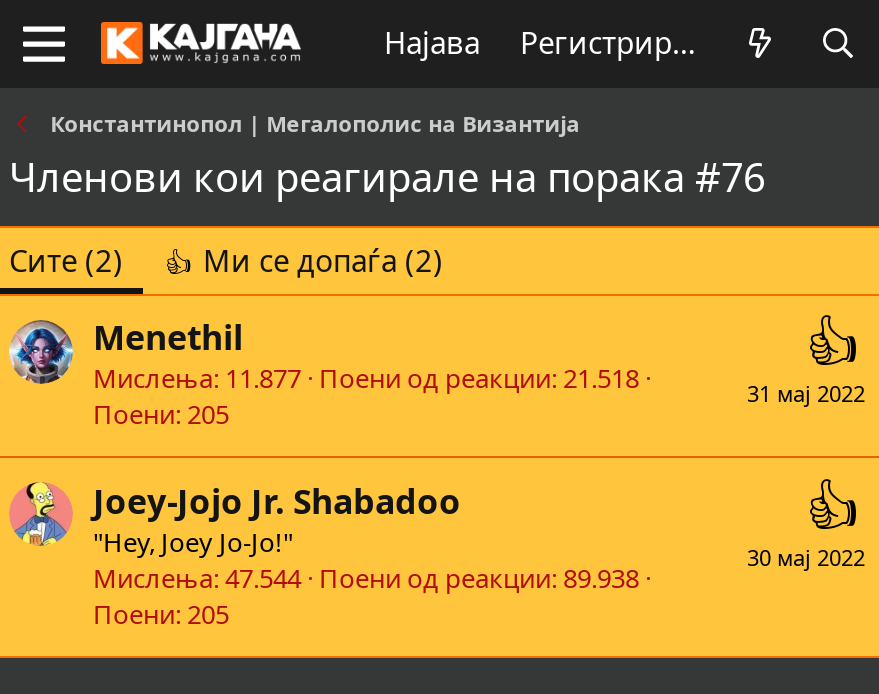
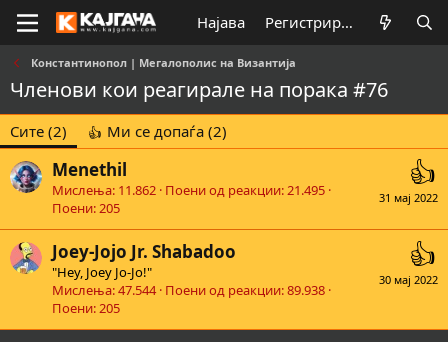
- Мислења 11.877 Поени од реакции 21.518
+ Мислења 11.862 Поени од реакции 21.495
